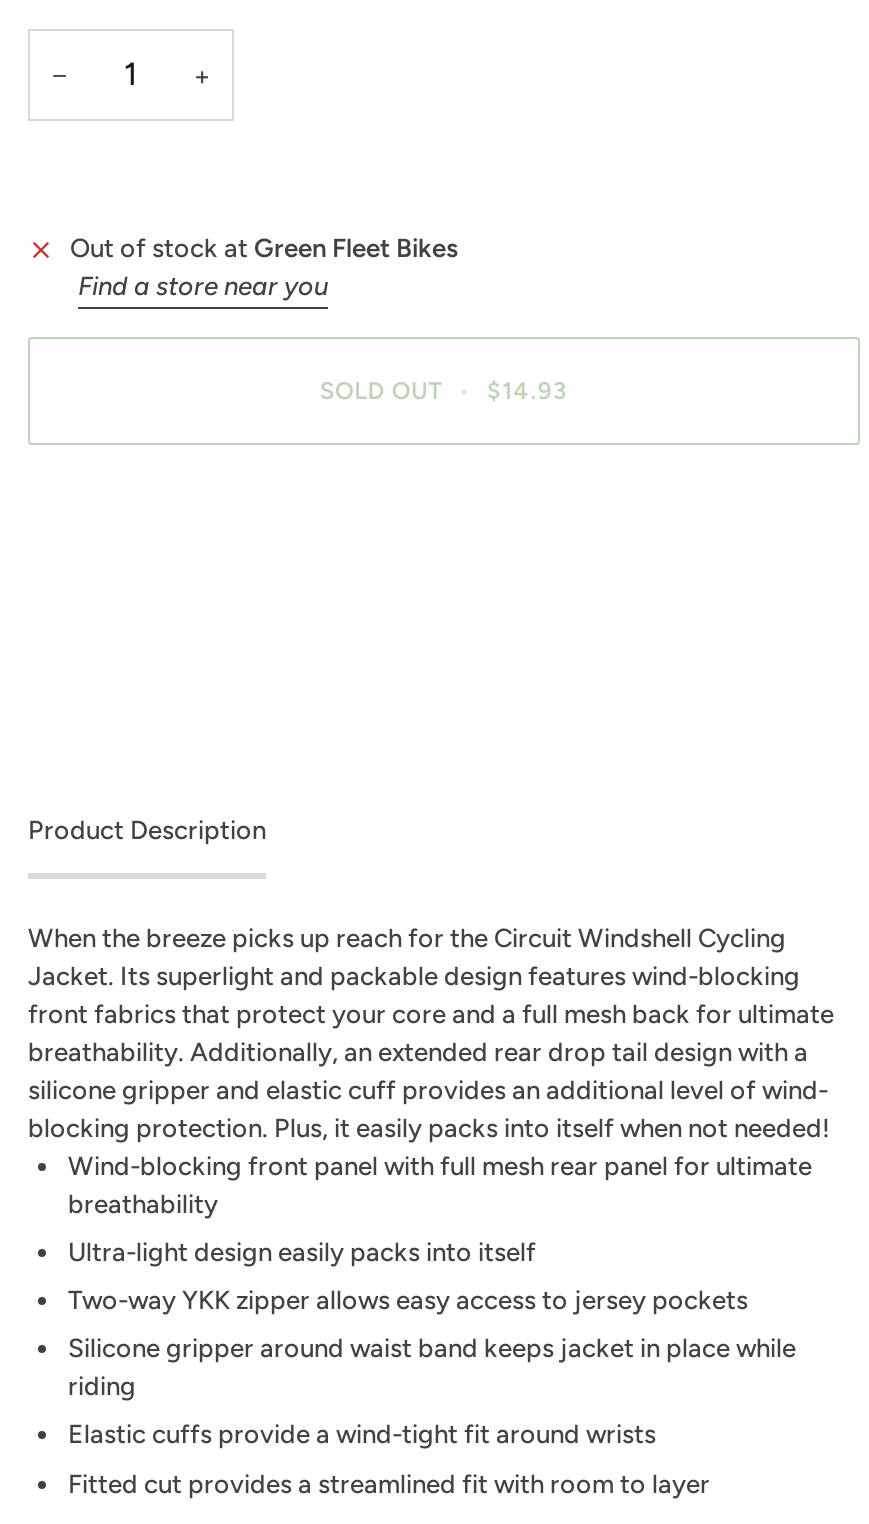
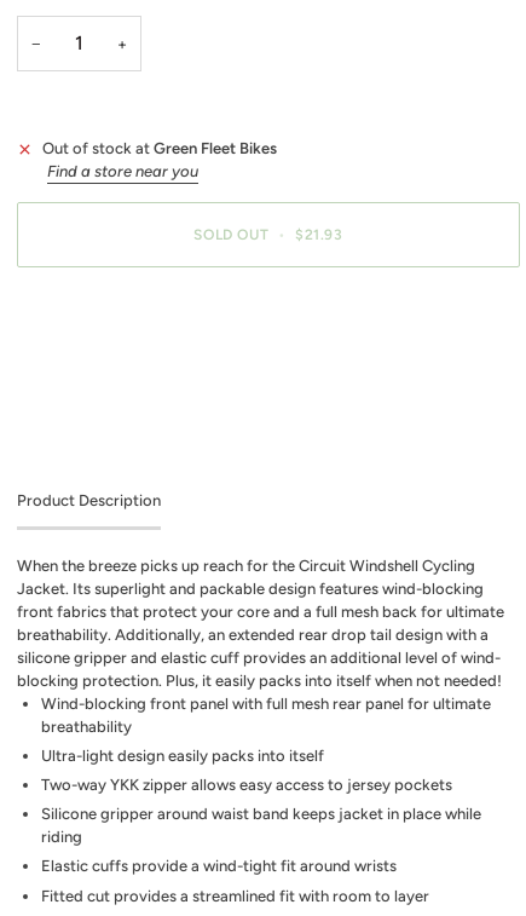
- SOLD OUT • $14.93
+ SOLD OUT • $21.93
